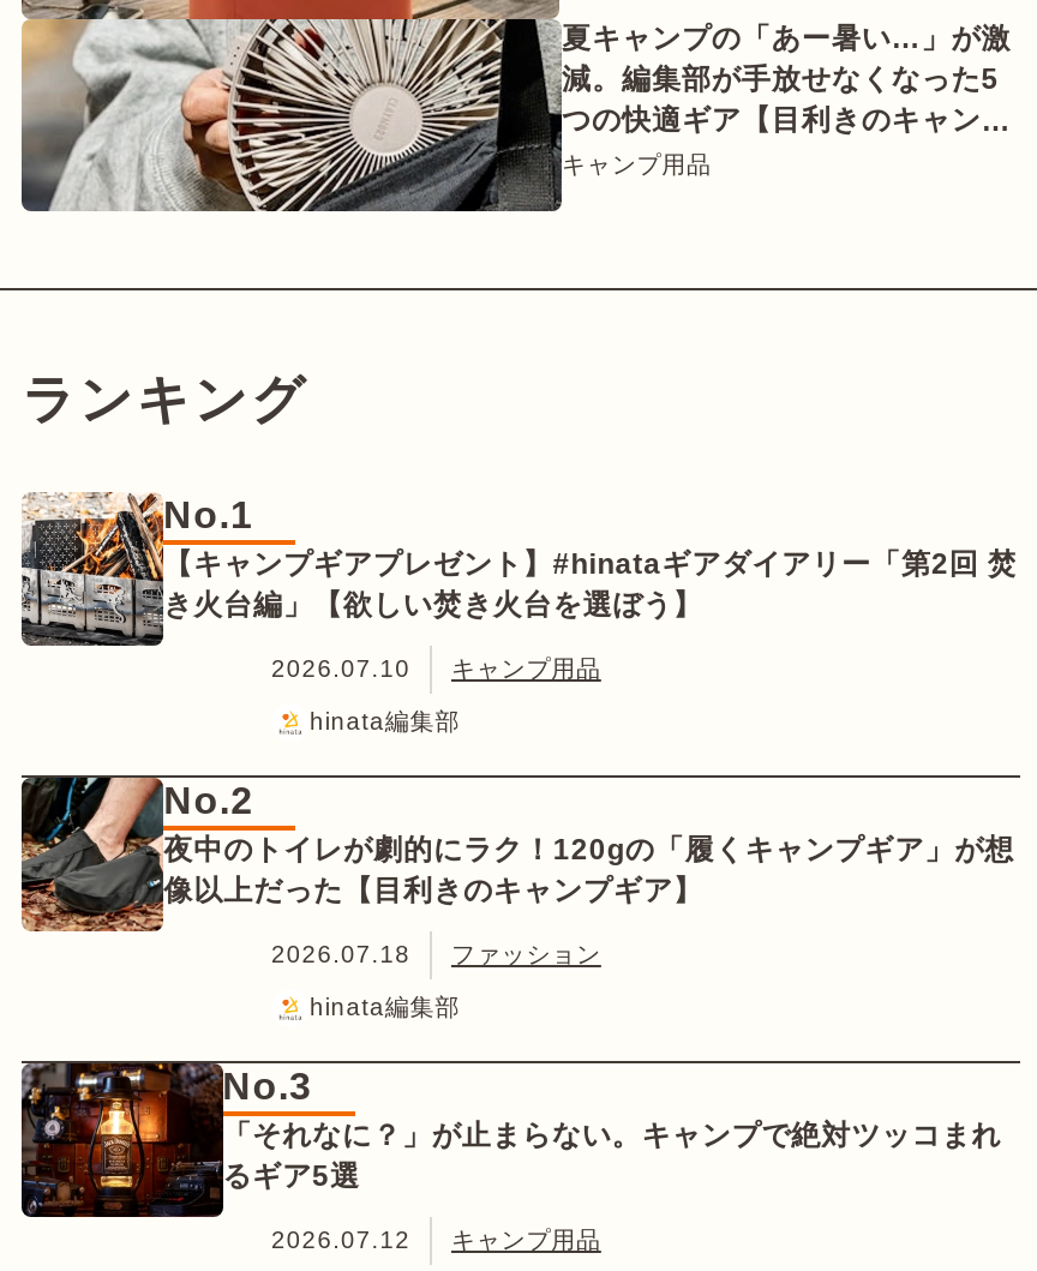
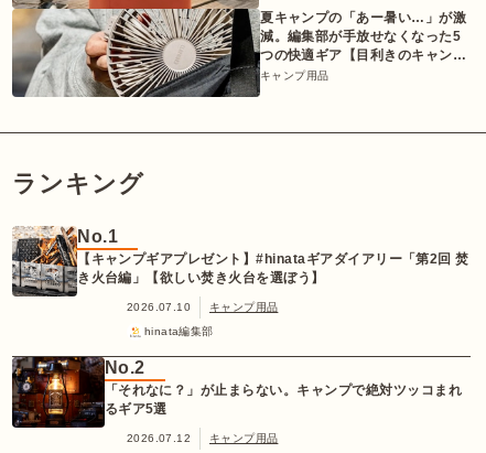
- [image]
- 夜中のトイレが劇的にラク！120gの「履くキャンプギア」が想
- 像以上だった【目利きのキャンプギア】
- 2026.07.18
- ファッション
- hinata編集部
- No.3
